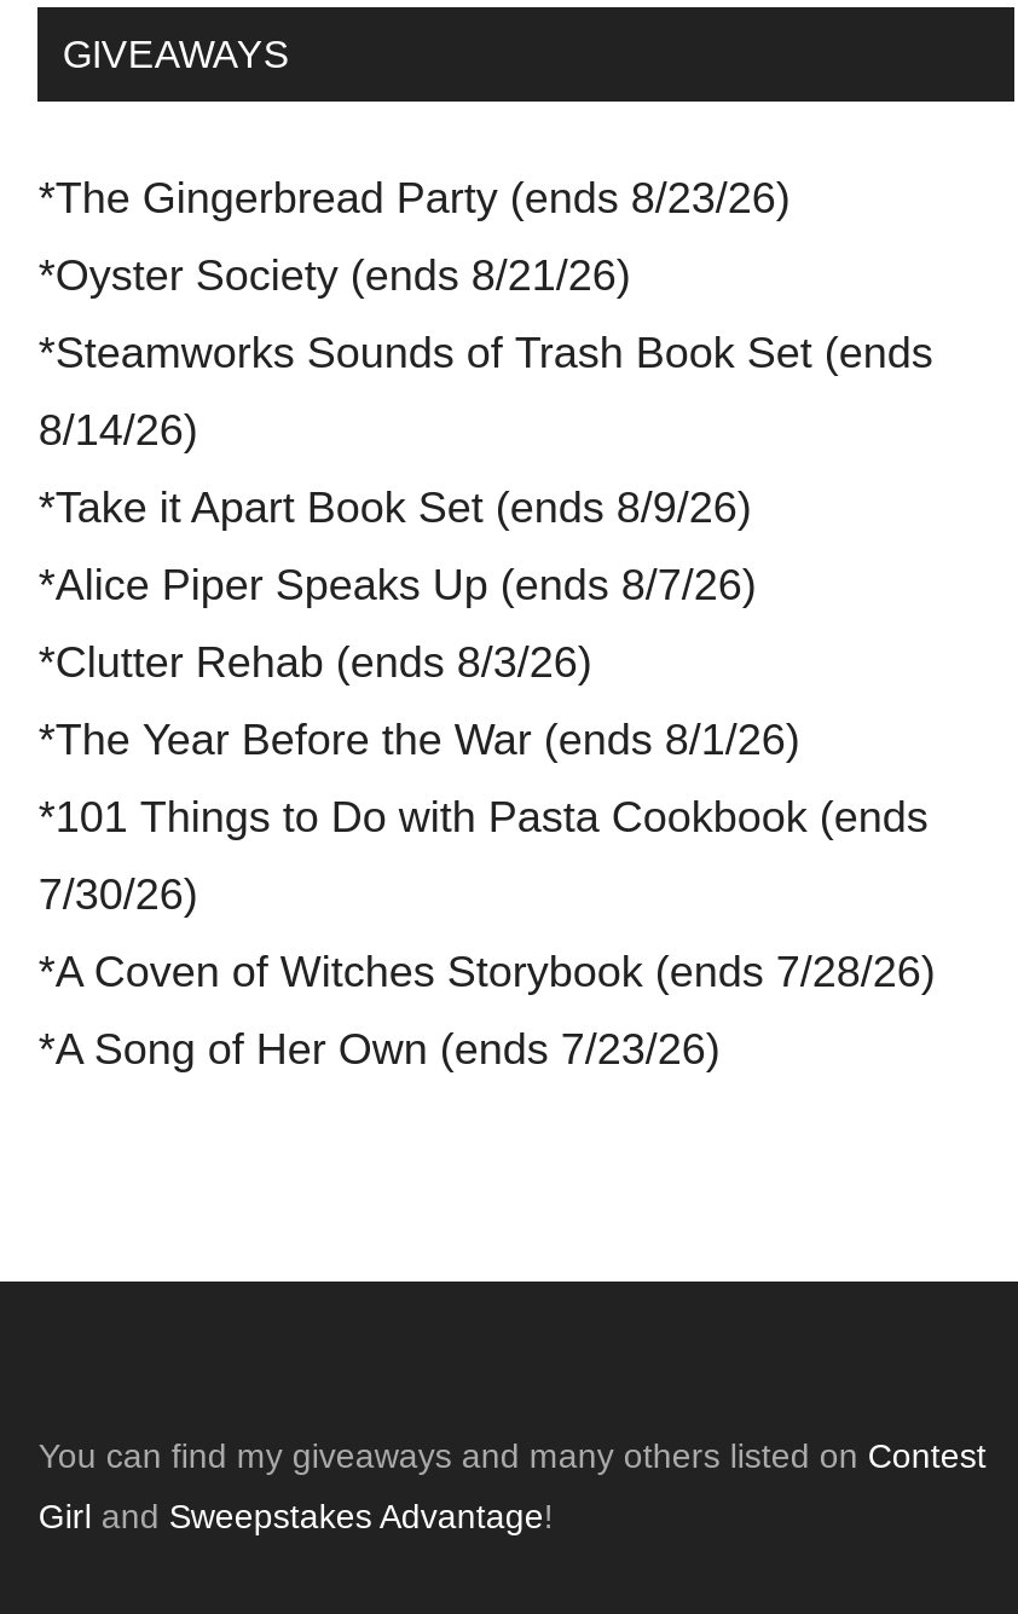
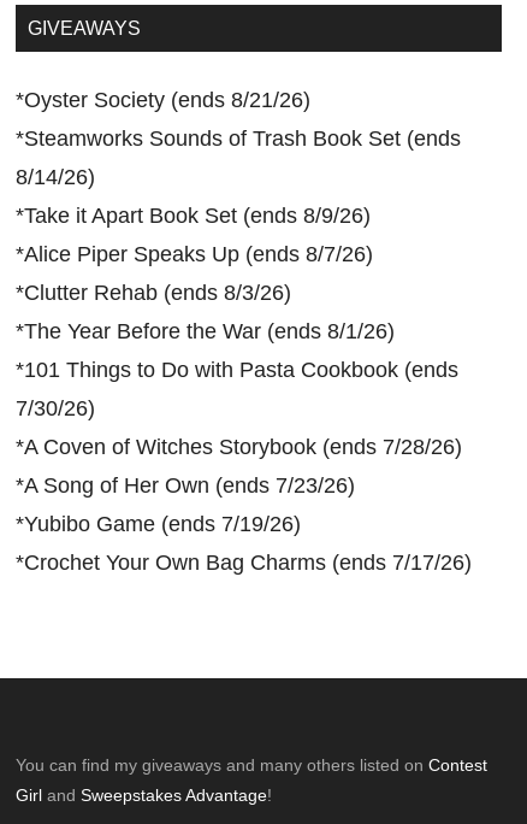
- *The Gingerbread Party (ends 8/23/26)

moved up: *Oyster Society (ends 8/21/26) | *Steamworks Sounds of Trash Book Set (ends | 8/14/26) | ... | *A Coven of Witches Storybook (ends 7/28/26) | *A Song of Her Own (ends 7/23/26)

+ *Yubibo Game (ends 7/19/26)
+ *Crochet Your Own Bag Charms (ends 7/17/26)
